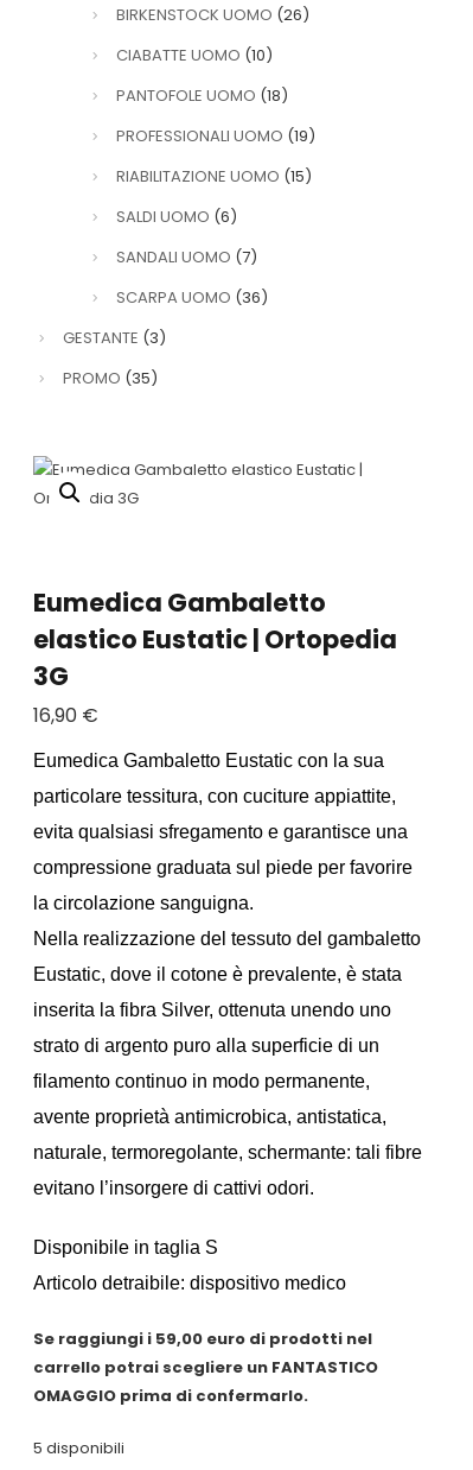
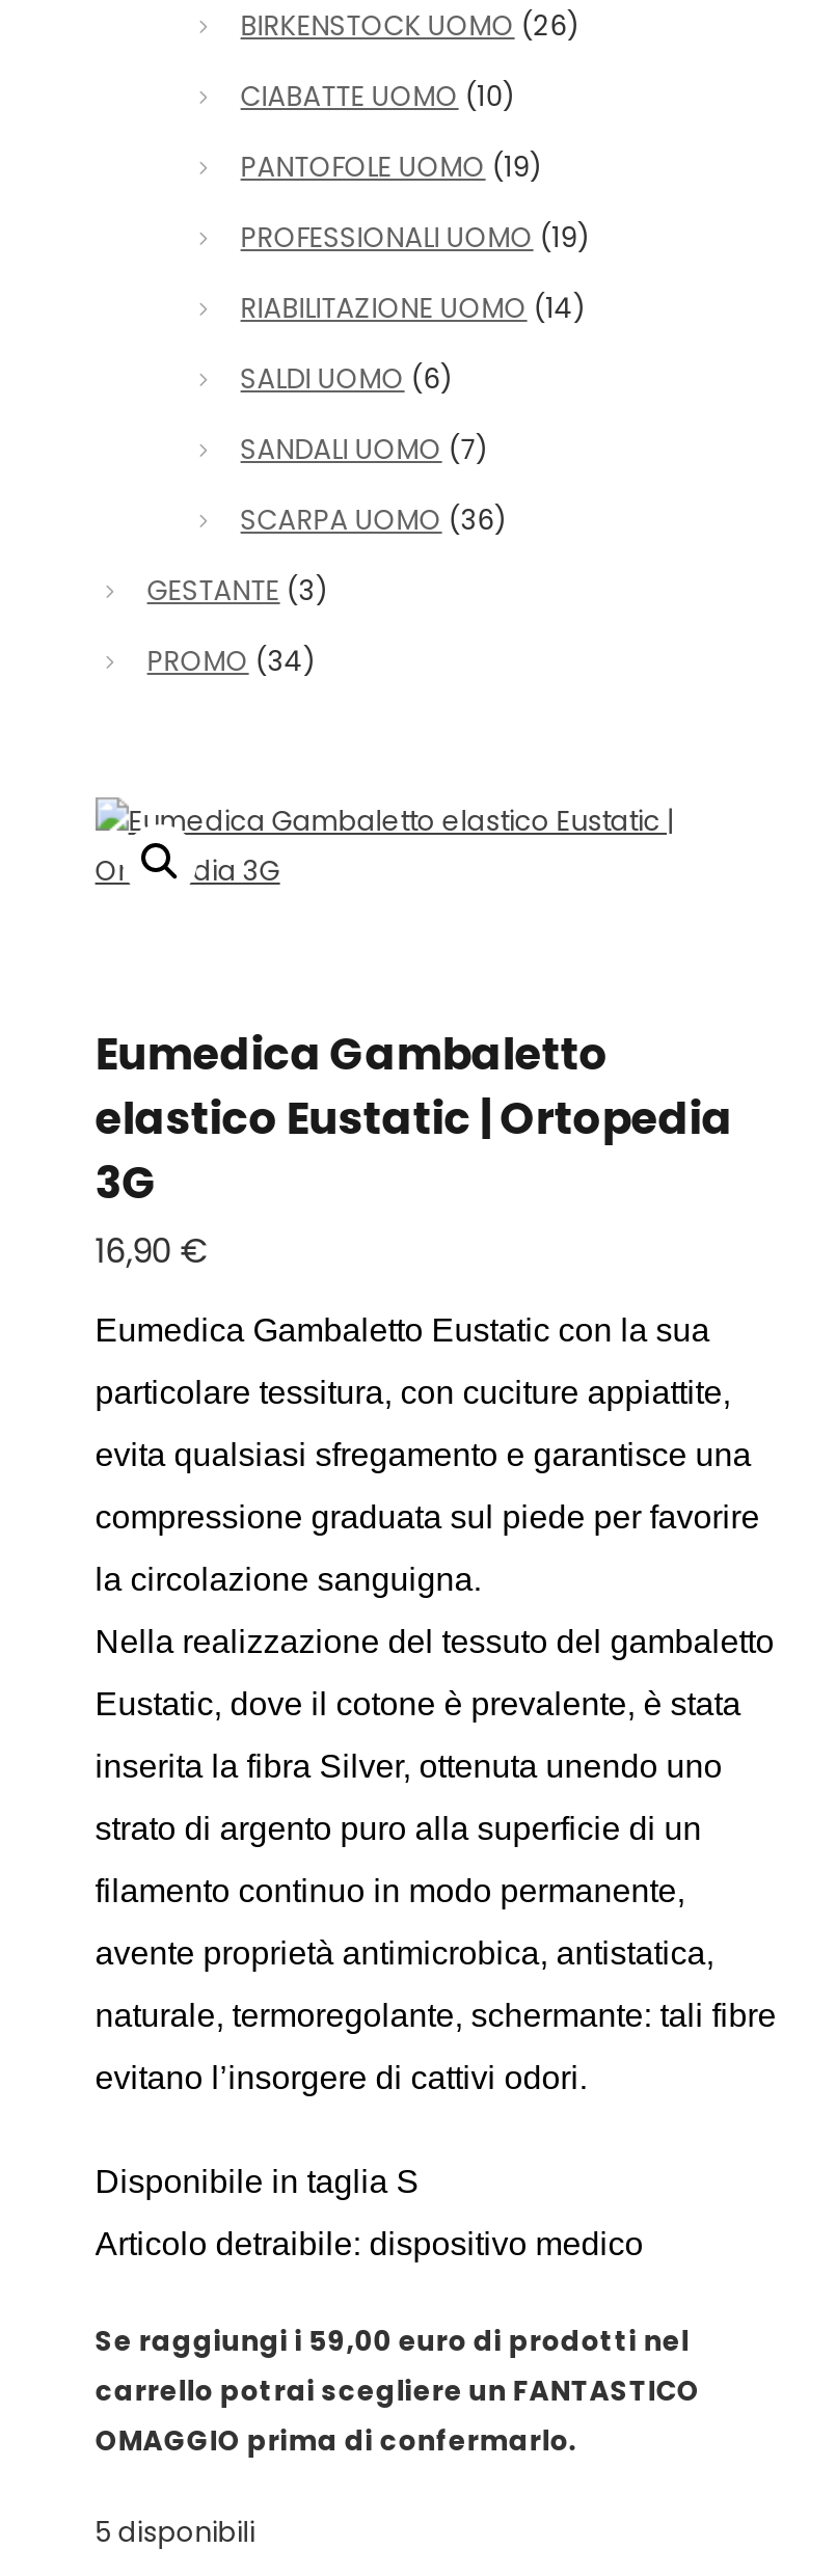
- PANTOFOLE UOMO 18
+ PANTOFOLE UOMO 19

- RIABILITAZIONE UOMO 15
+ RIABILITAZIONE UOMO 14

- PROMO 35
+ PROMO 34
